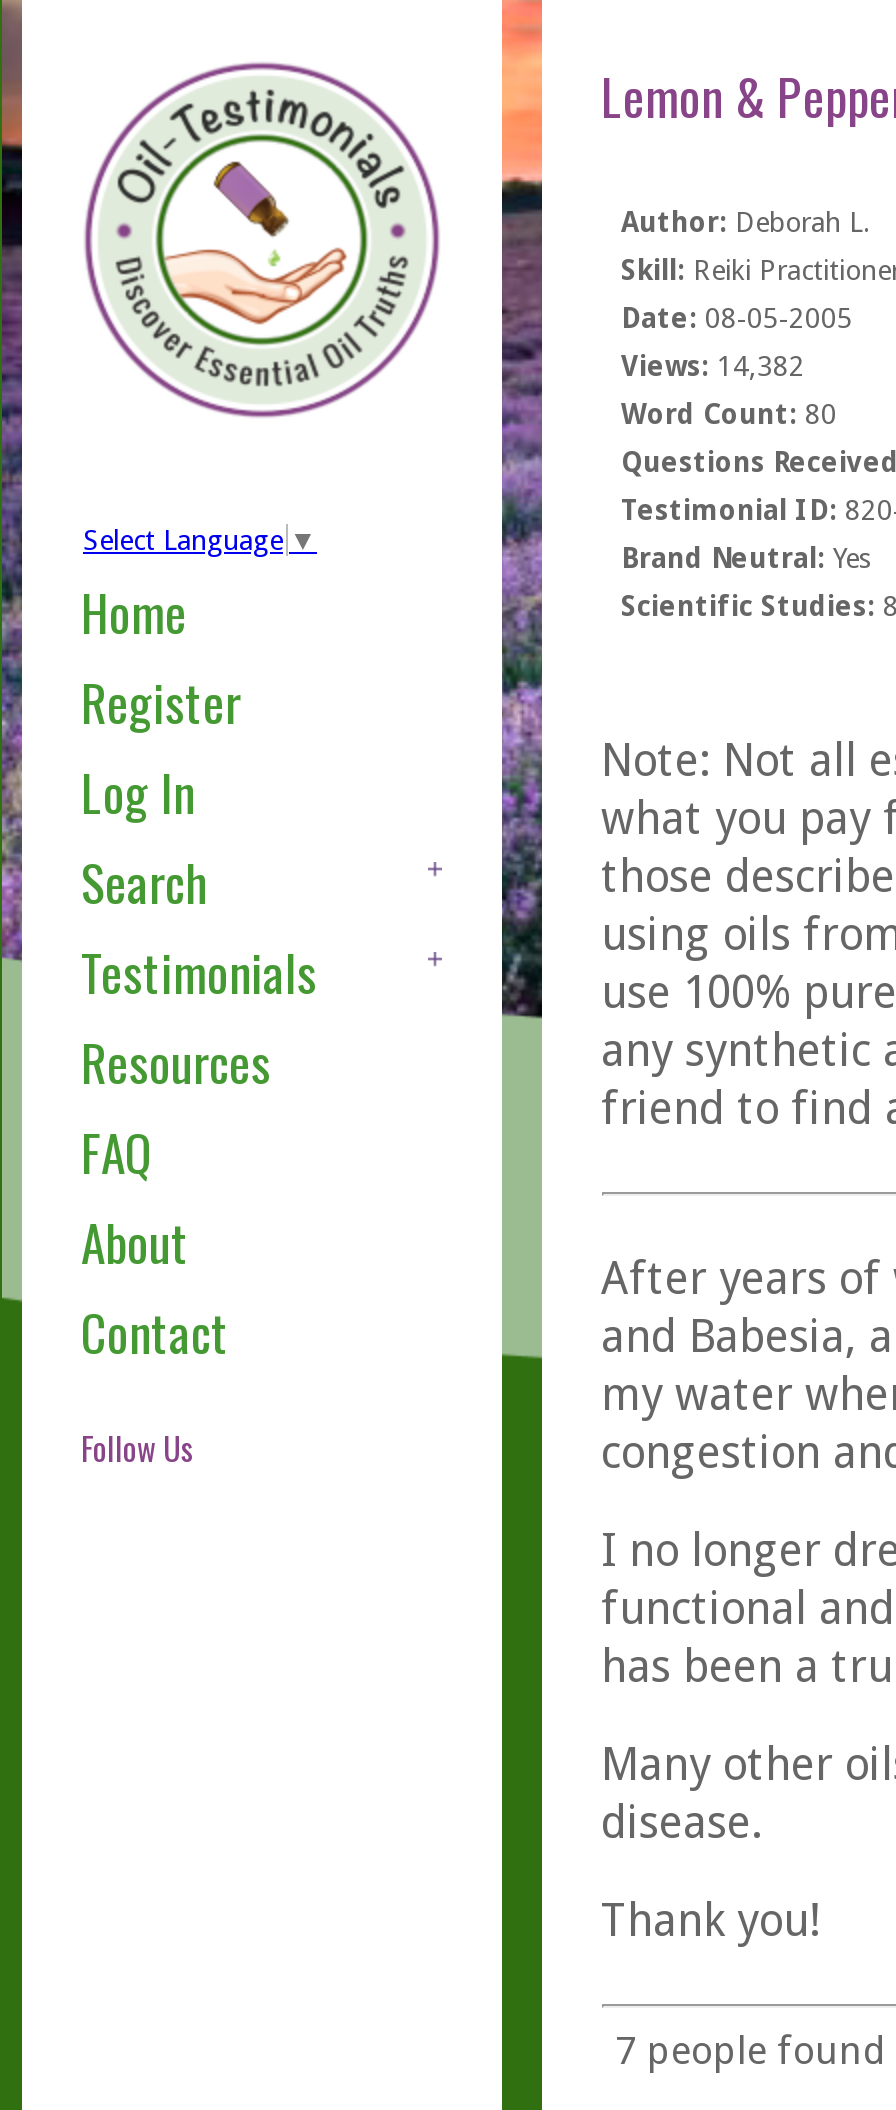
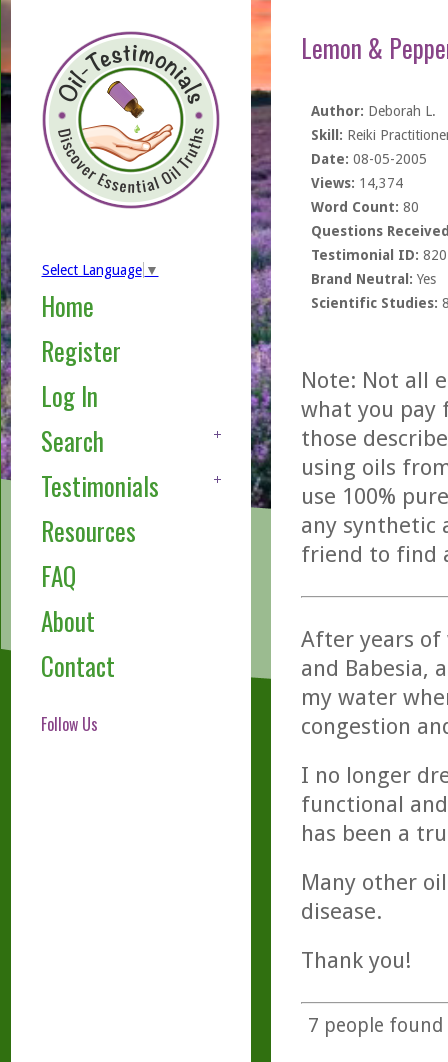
- Views: 14,382
+ Views: 14,374
